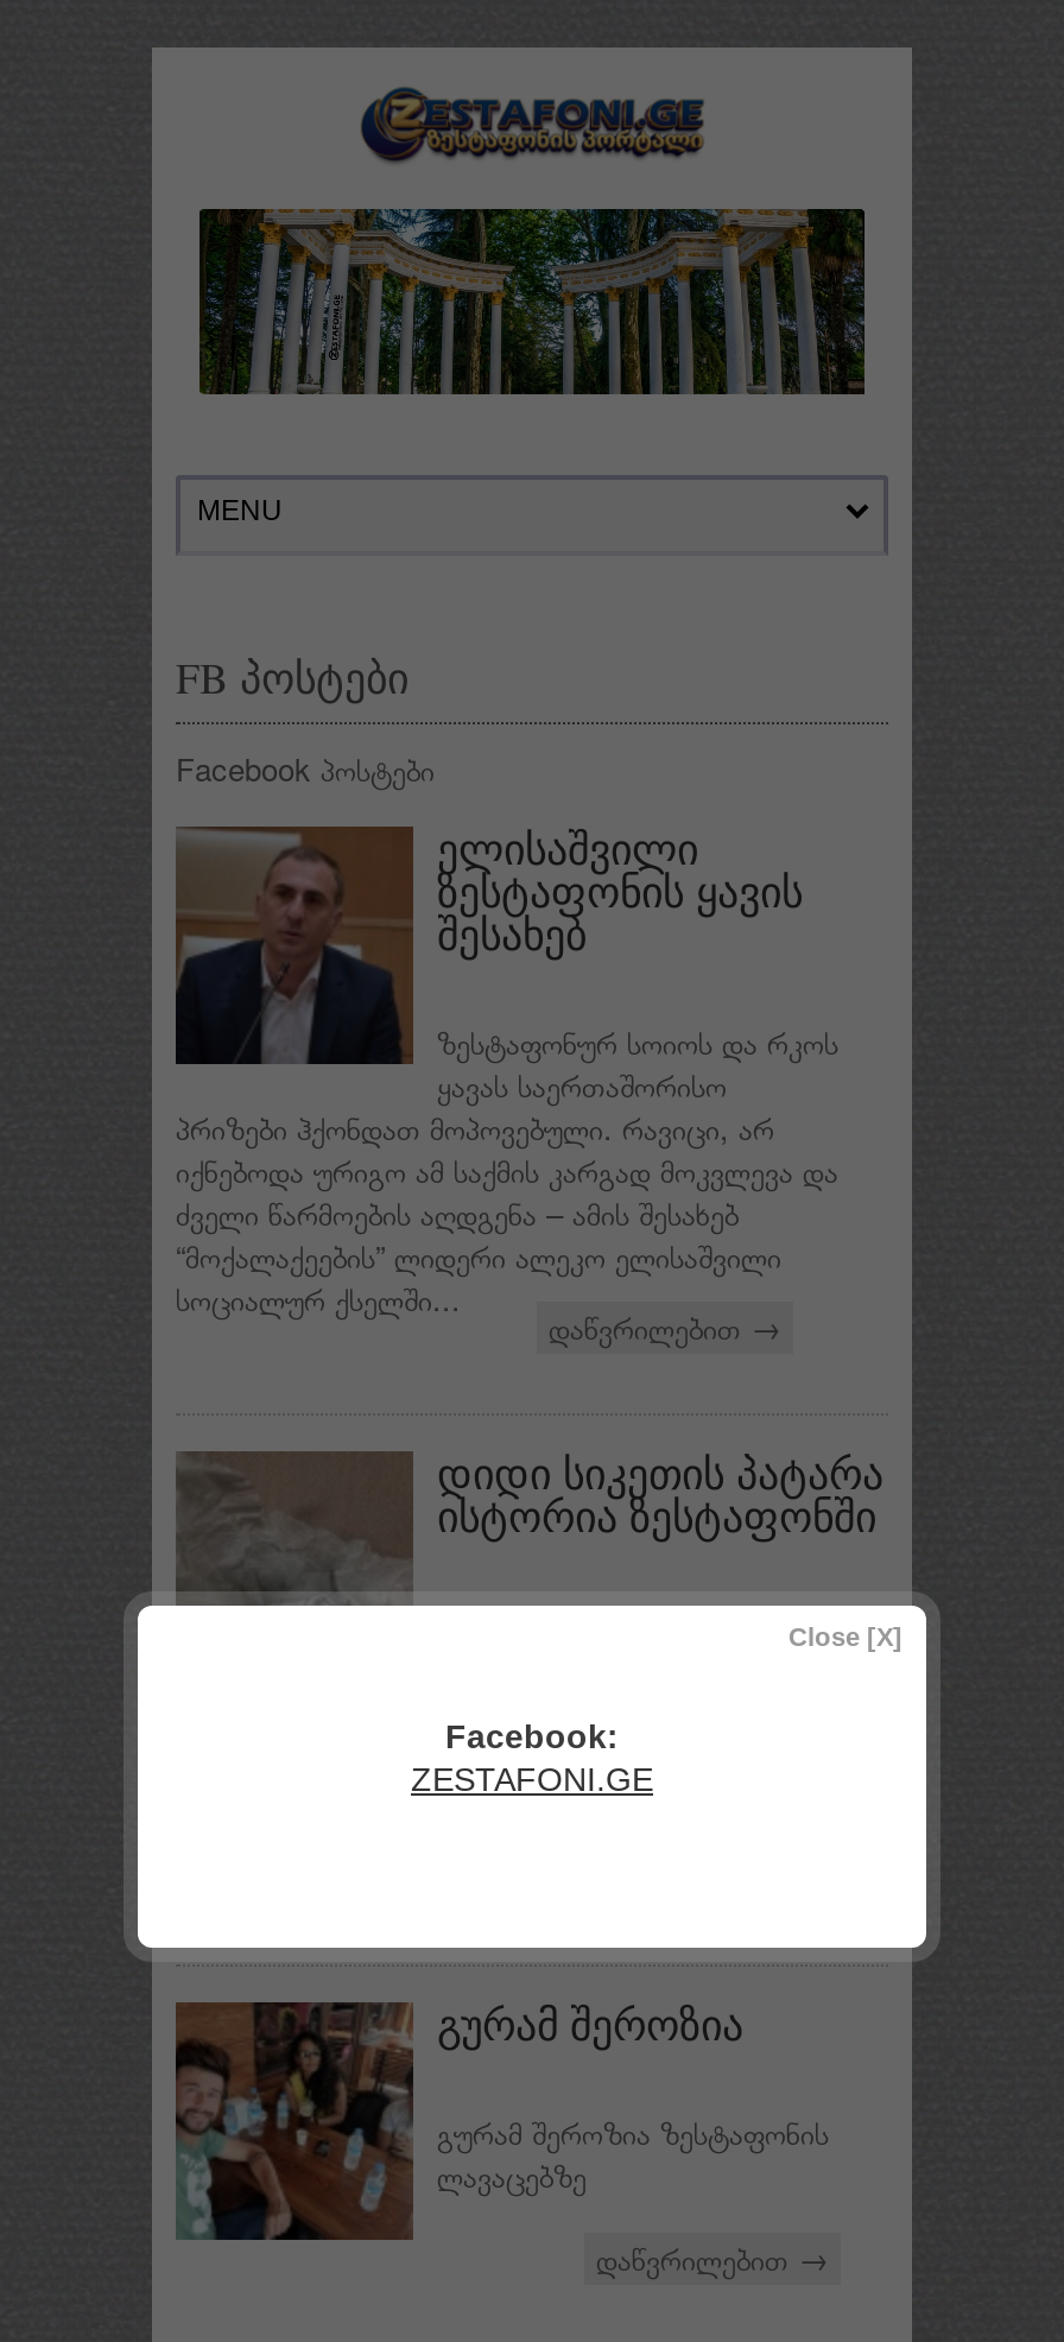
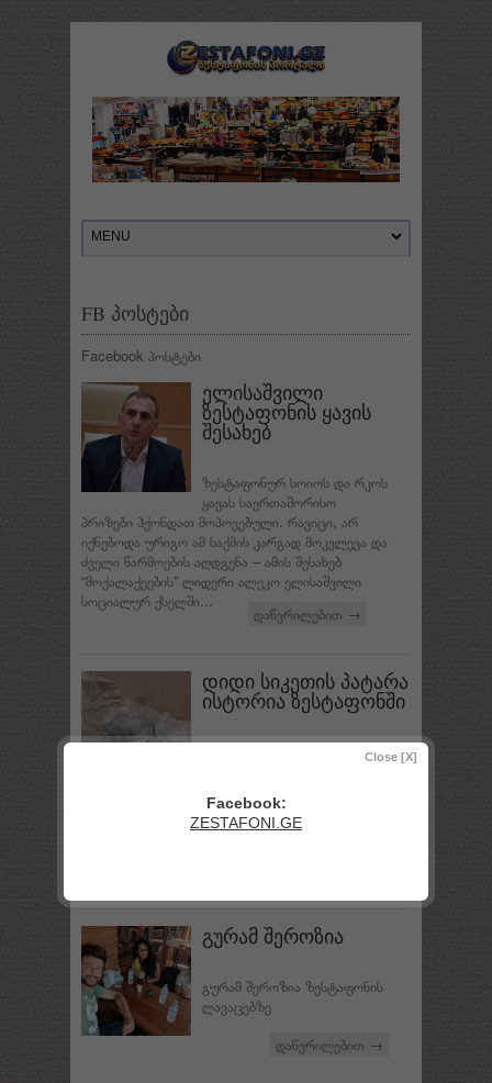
- [image]
+ [image]
